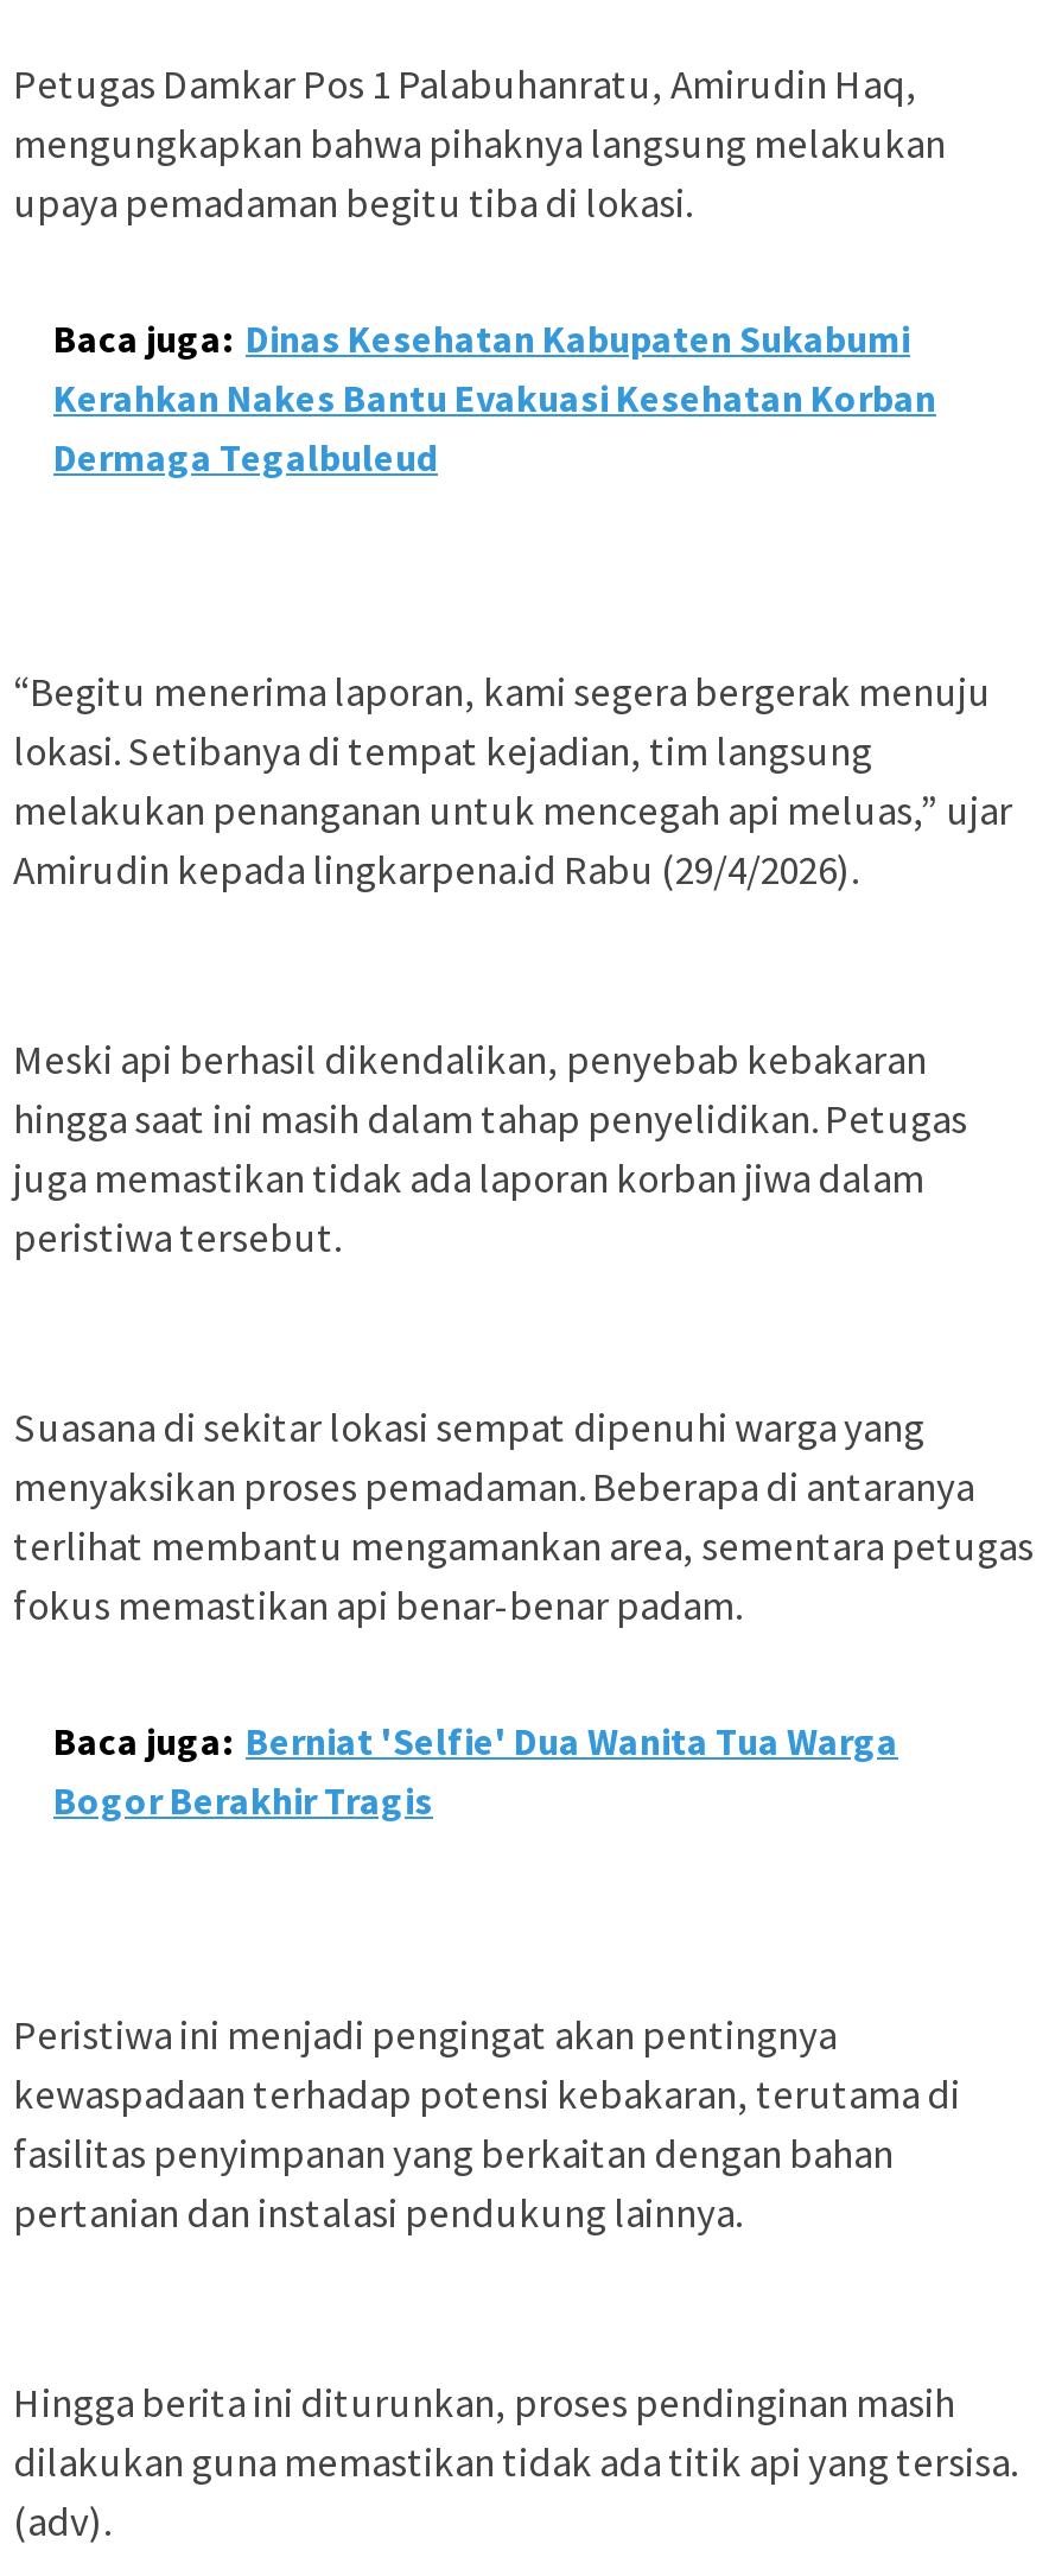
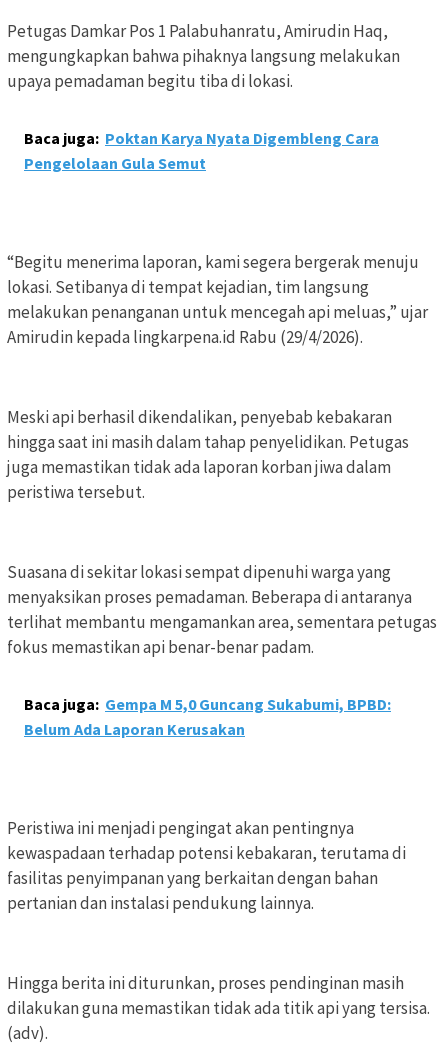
- Baca juga: Dinas Kesehatan Kabupaten Sukabumi
- Kerahkan Nakes Bantu Evakuasi Kesehatan Korban
- Dermaga Tegalbuleud
+ Baca juga: Poktan Karya Nyata Digembleng Cara
+ Pengelolaan Gula Semut

- Baca juga: Berniat 'Selfie' Dua Wanita Tua Warga
- Bogor Berakhir Tragis
+ Baca juga: Gempa M 5,0 Guncang Sukabumi, BPBD:
+ Belum Ada Laporan Kerusakan
